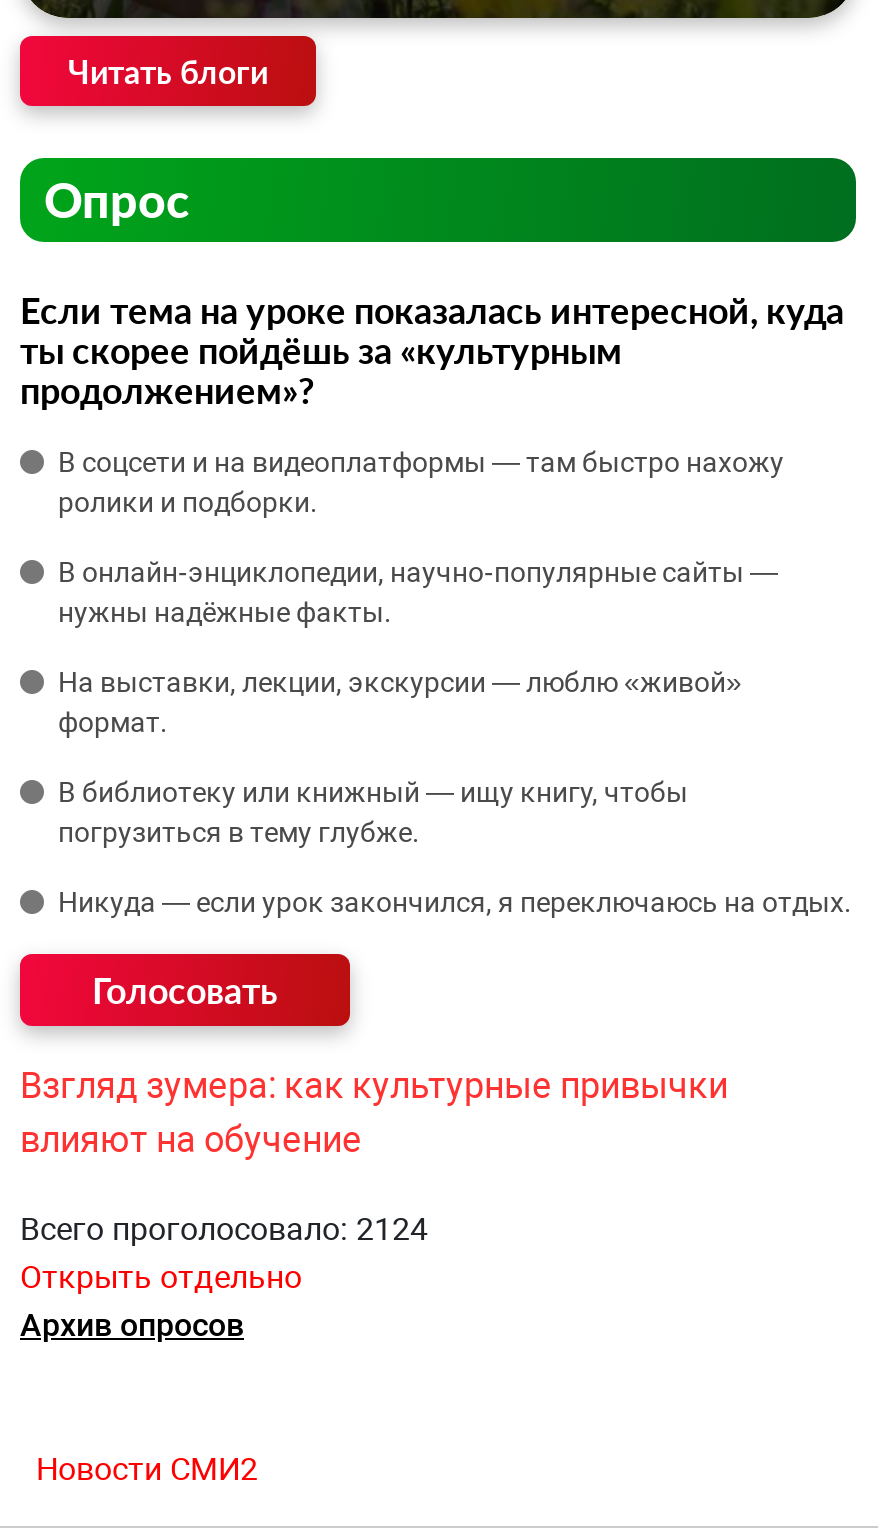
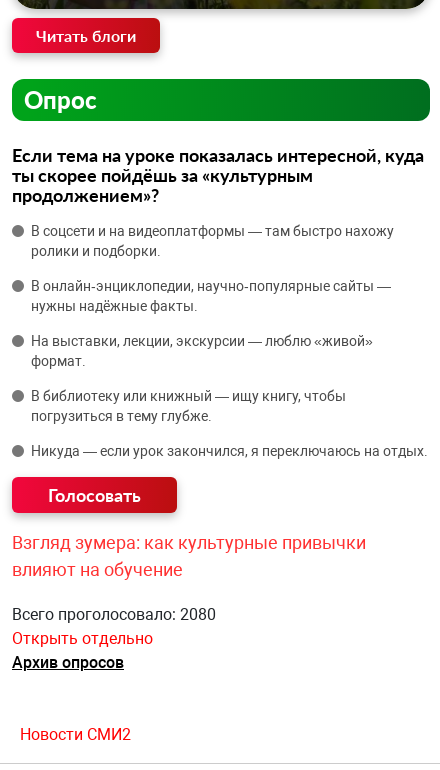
- Всего проголосовало: 2124
+ Всего проголосовало: 2080
